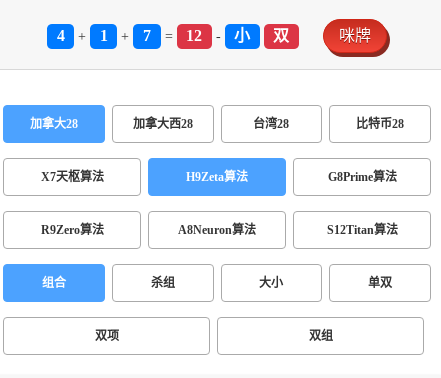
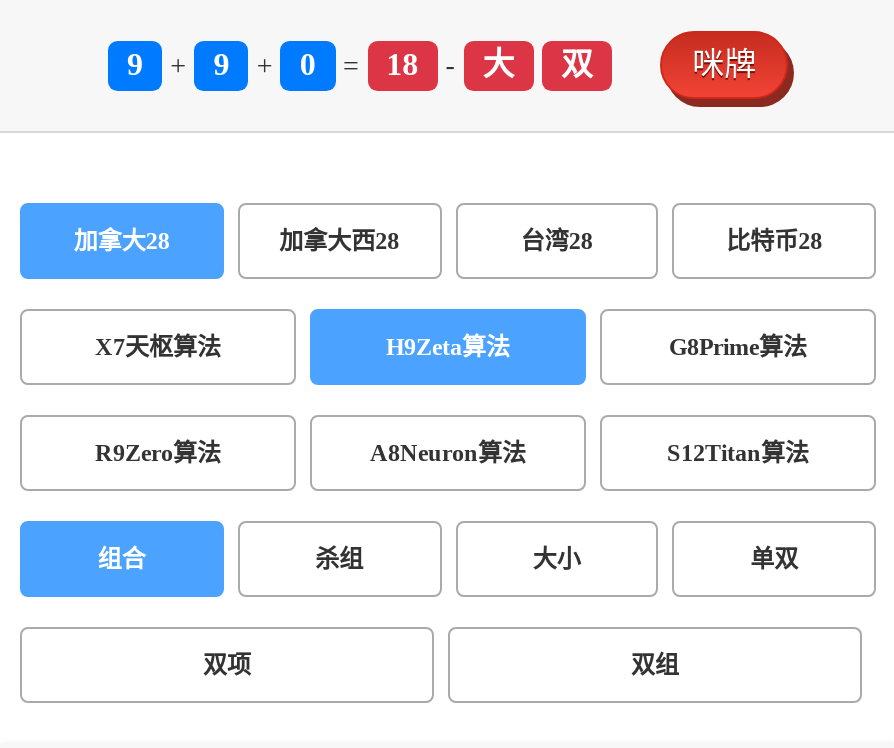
- 4
+ 9

- 1
+ 9

- 7
+ 0

- 12
+ 18

- 小
+ 大
